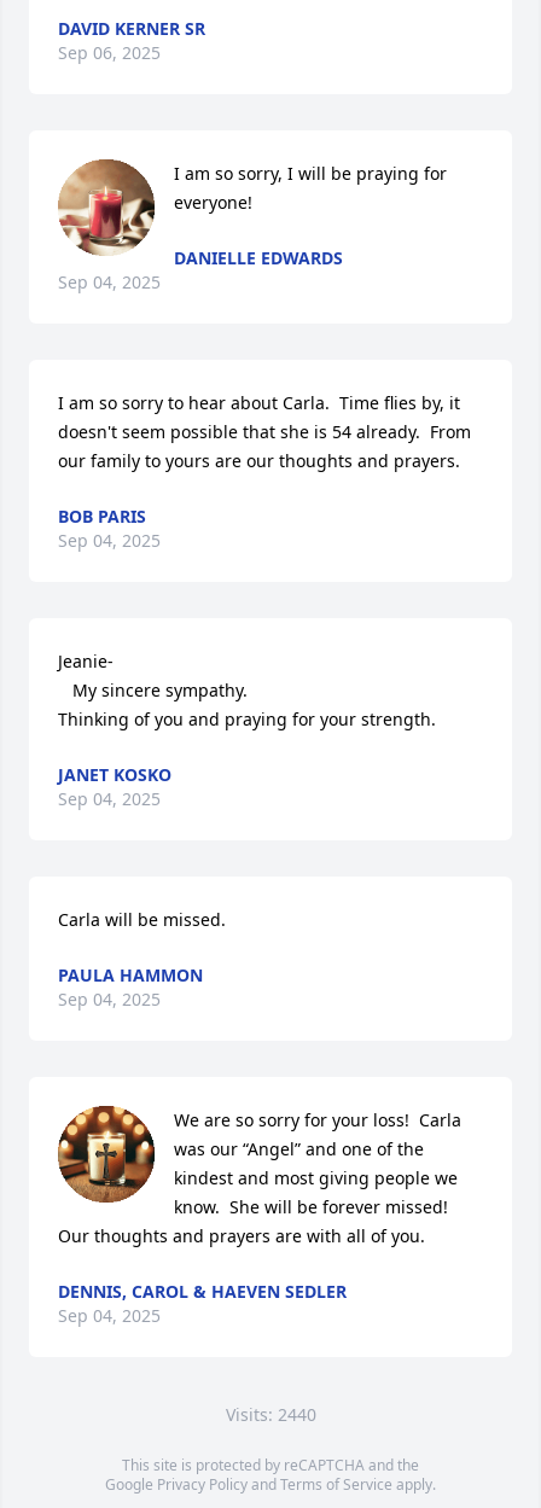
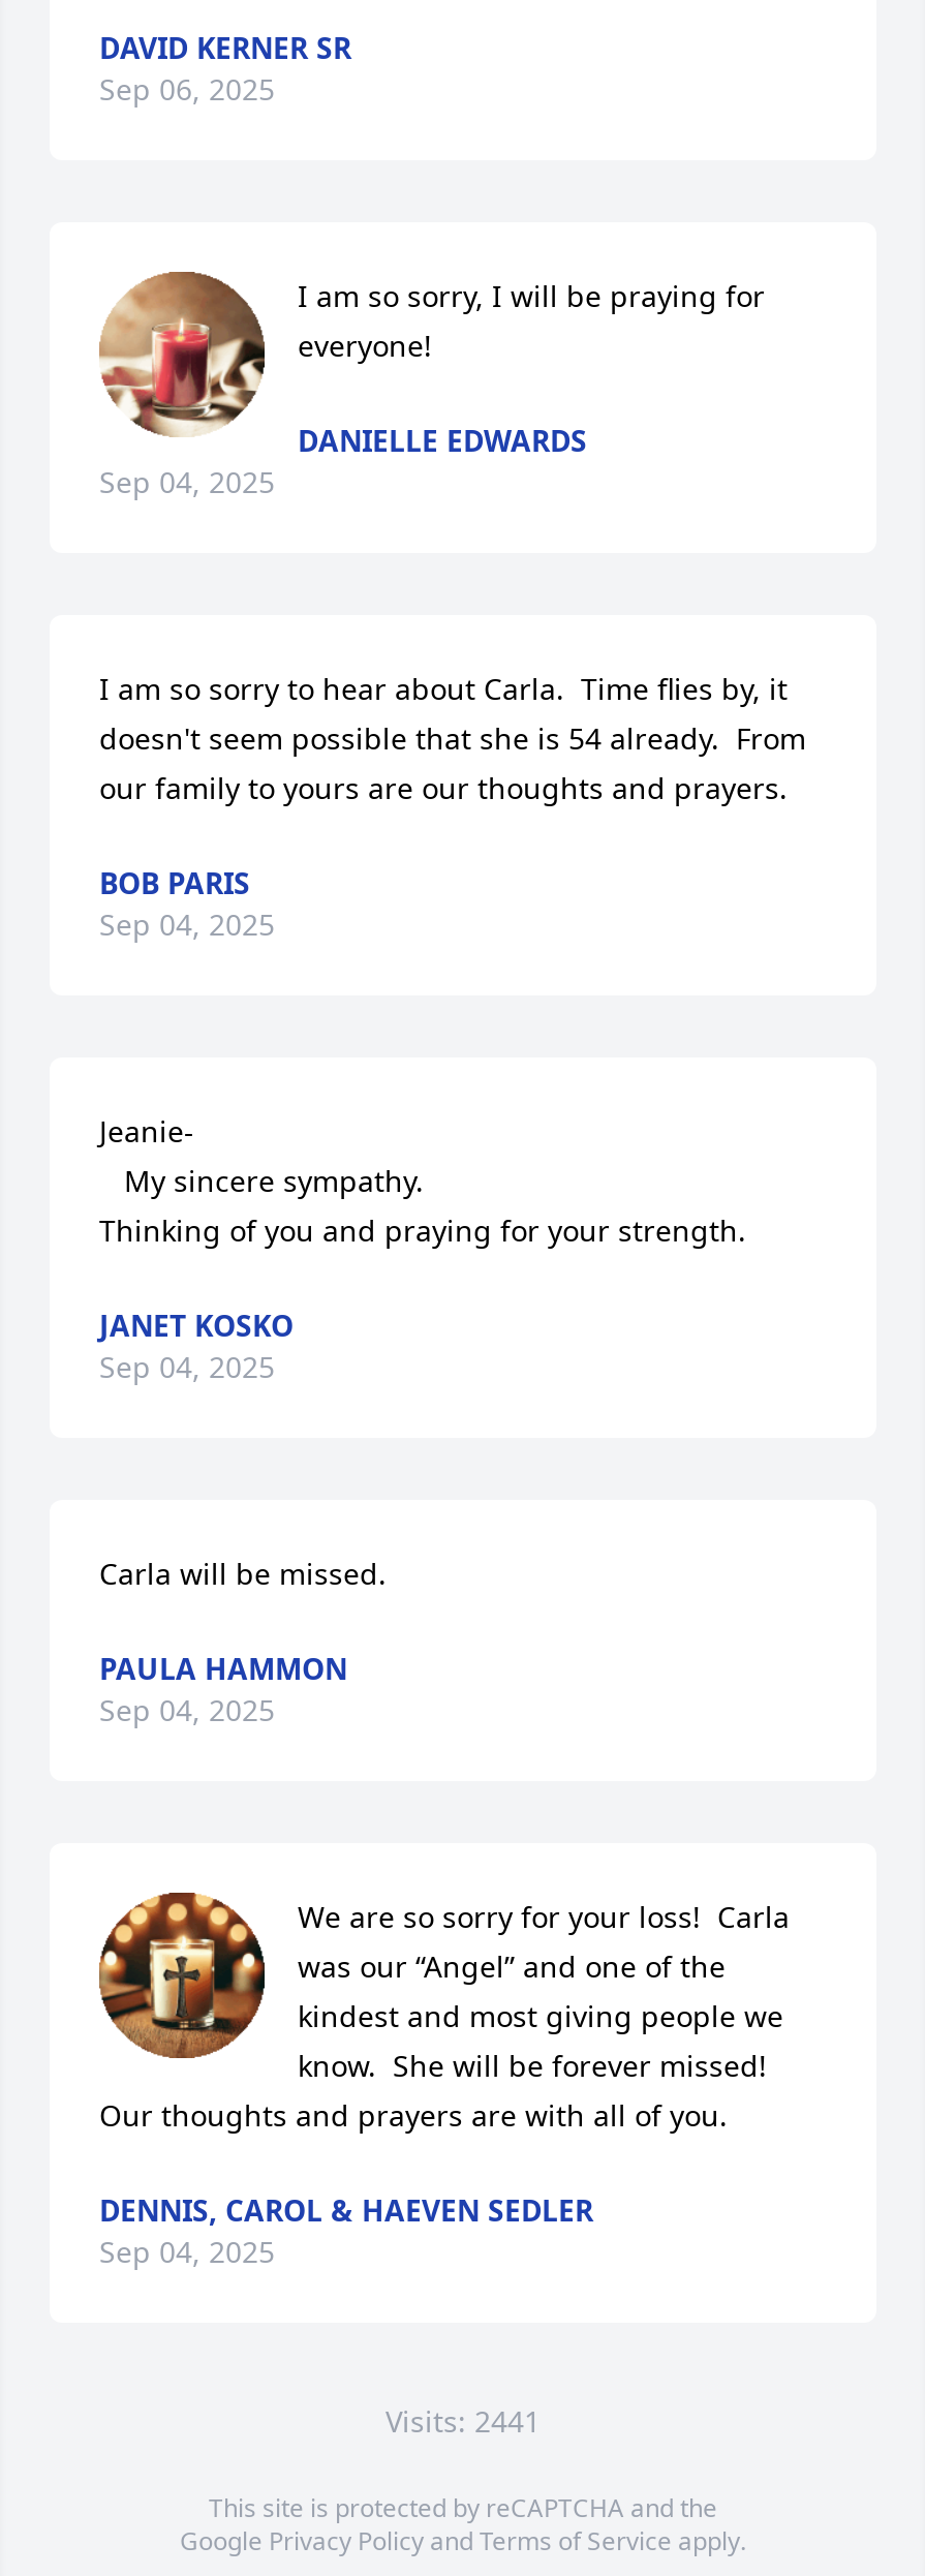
- Visits: 2440
+ Visits: 2441
